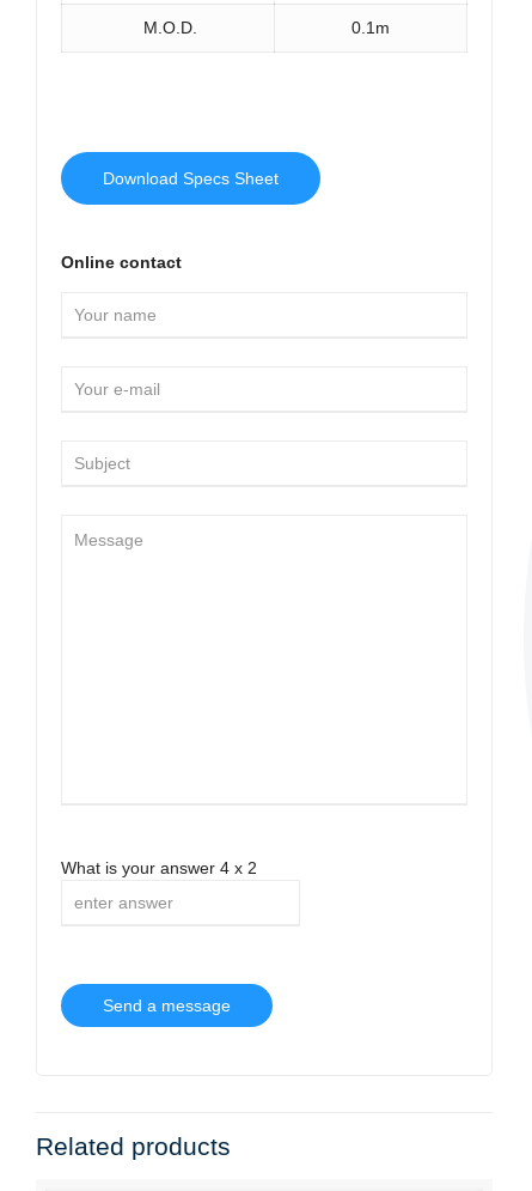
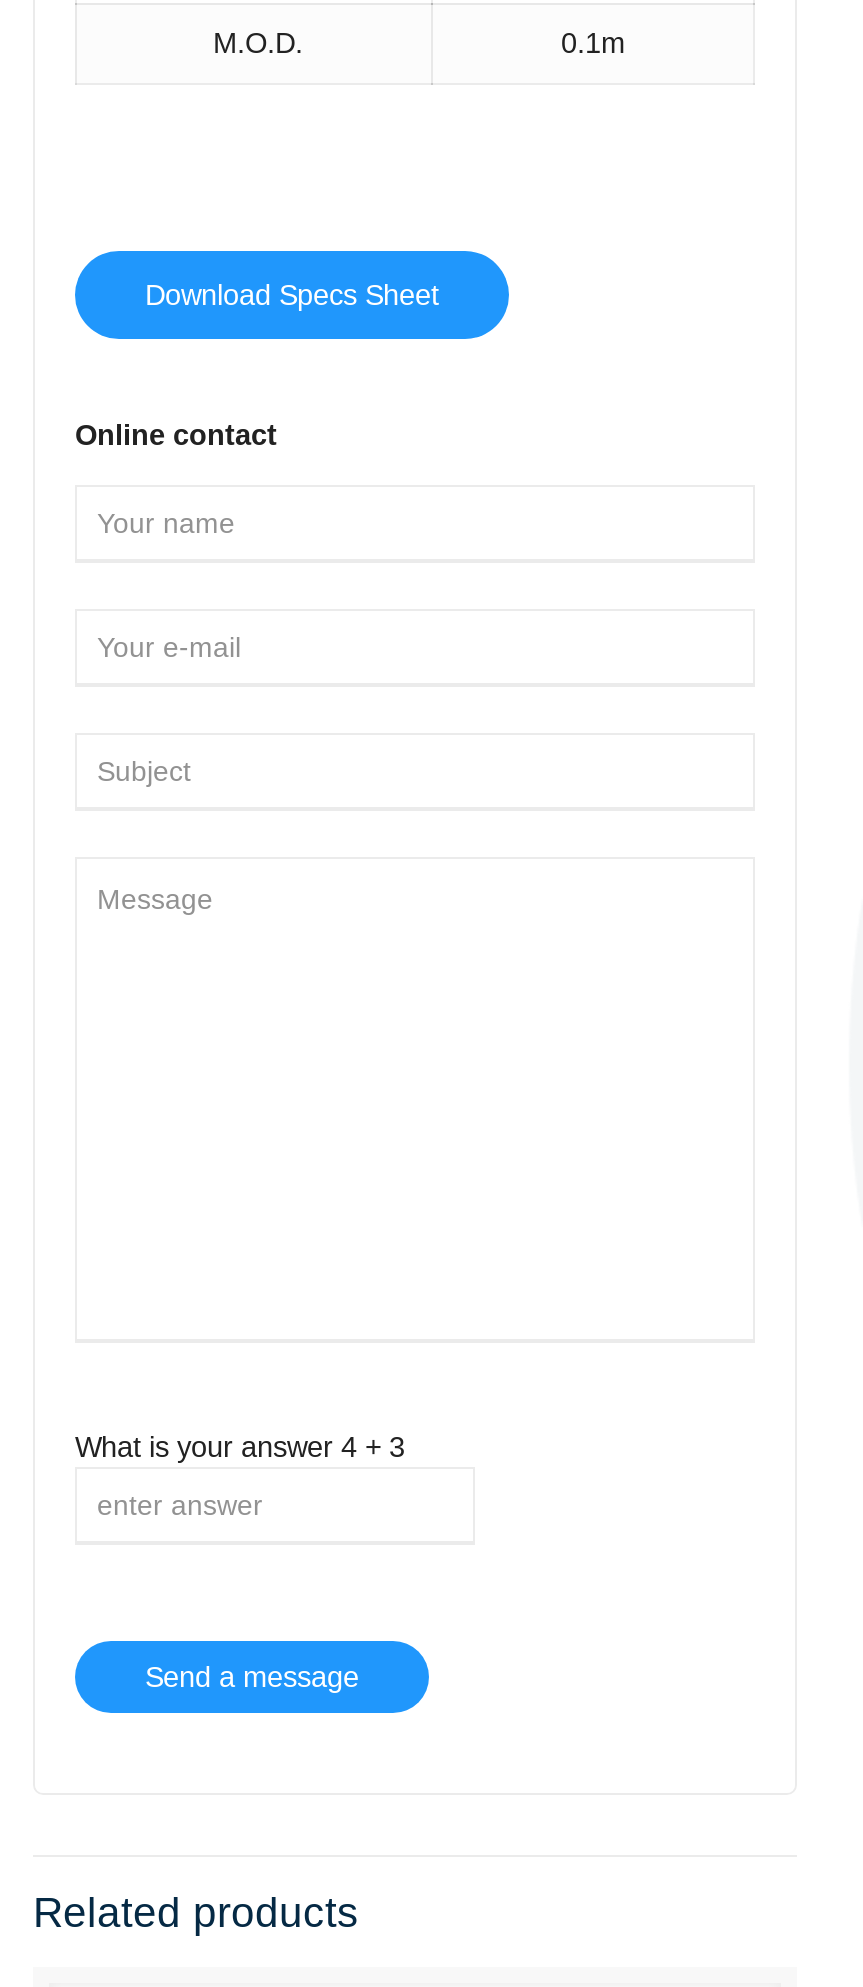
- What is your answer 4 x 2
+ What is your answer 4 + 3
